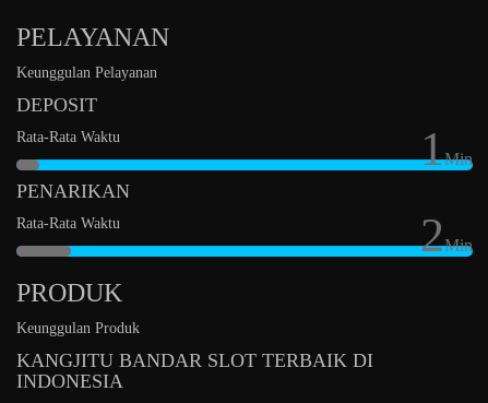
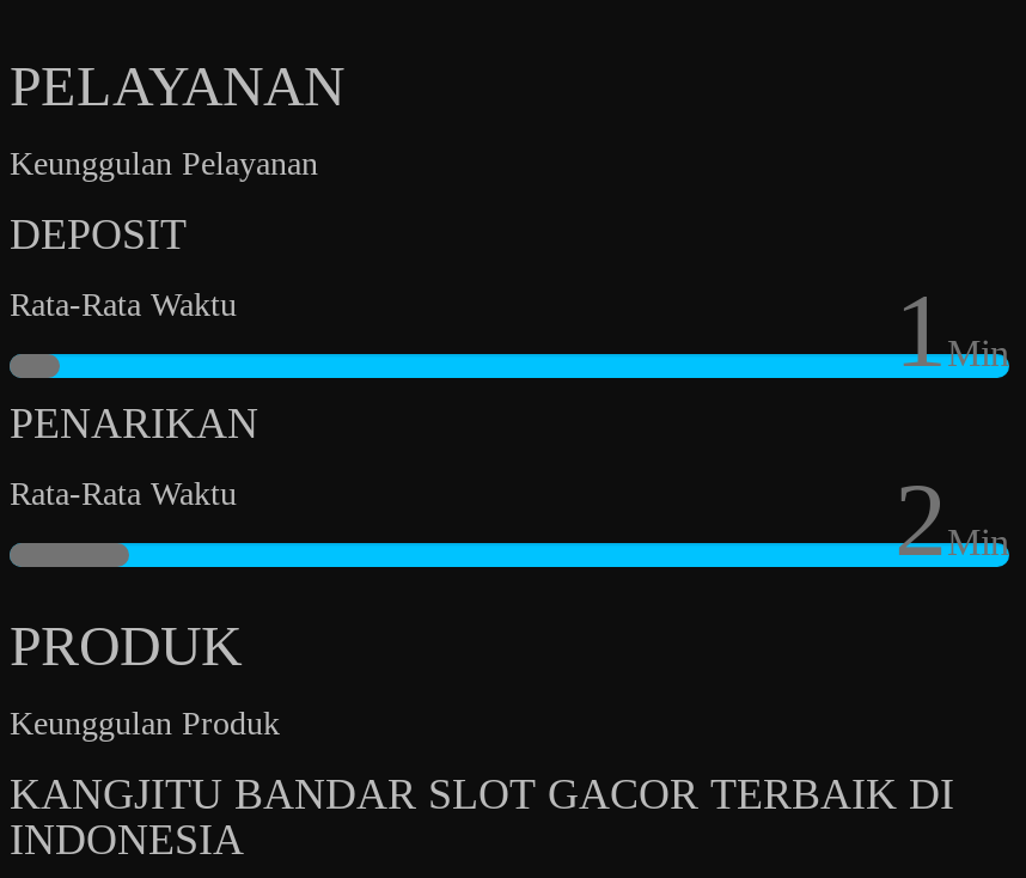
- KANGJITU BANDAR SLOT TERBAIK DI
+ KANGJITU BANDAR SLOT GACOR TERBAIK DI
